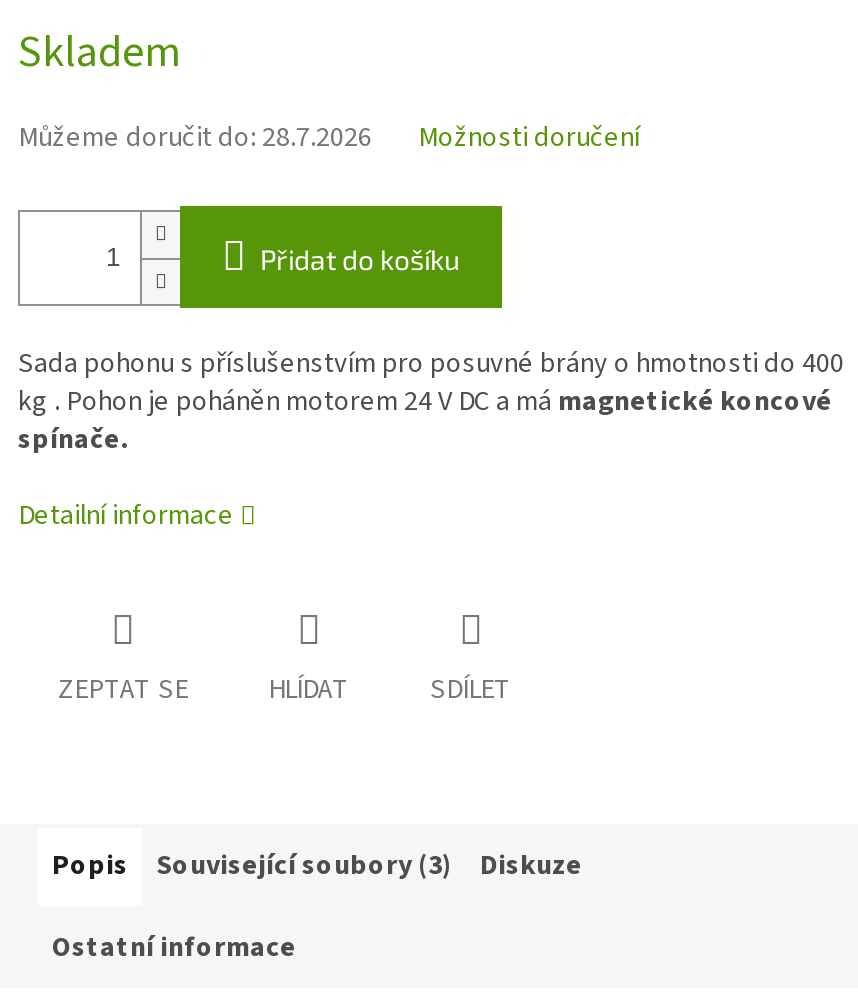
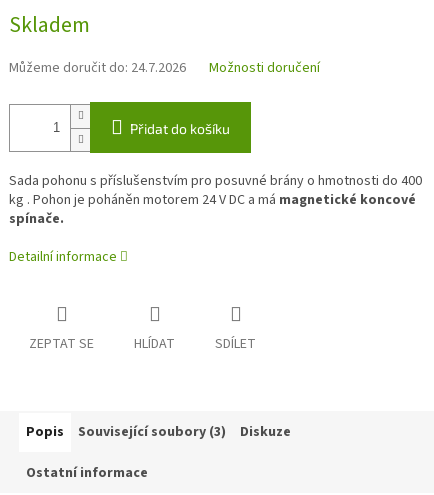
- Můžeme doručit do: 28.7.2026
+ Můžeme doručit do: 24.7.2026
